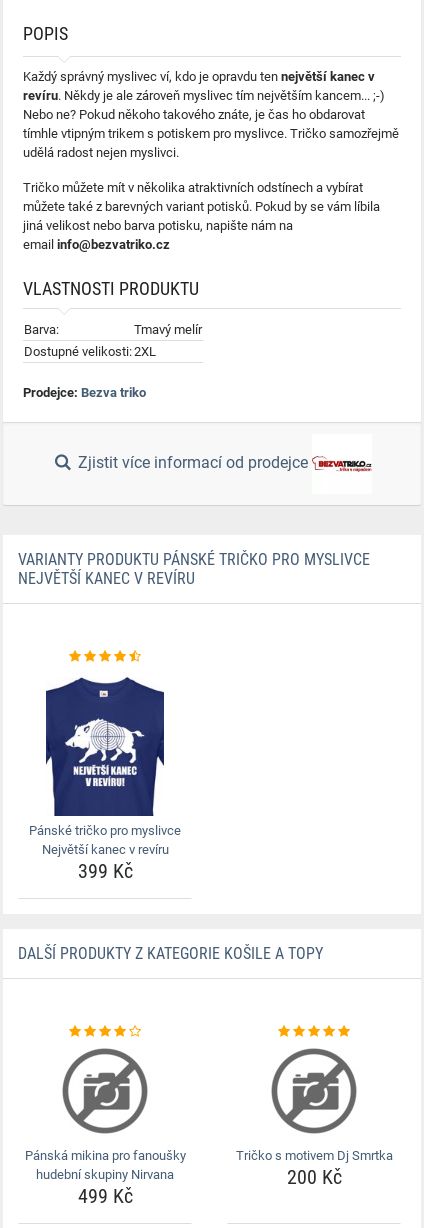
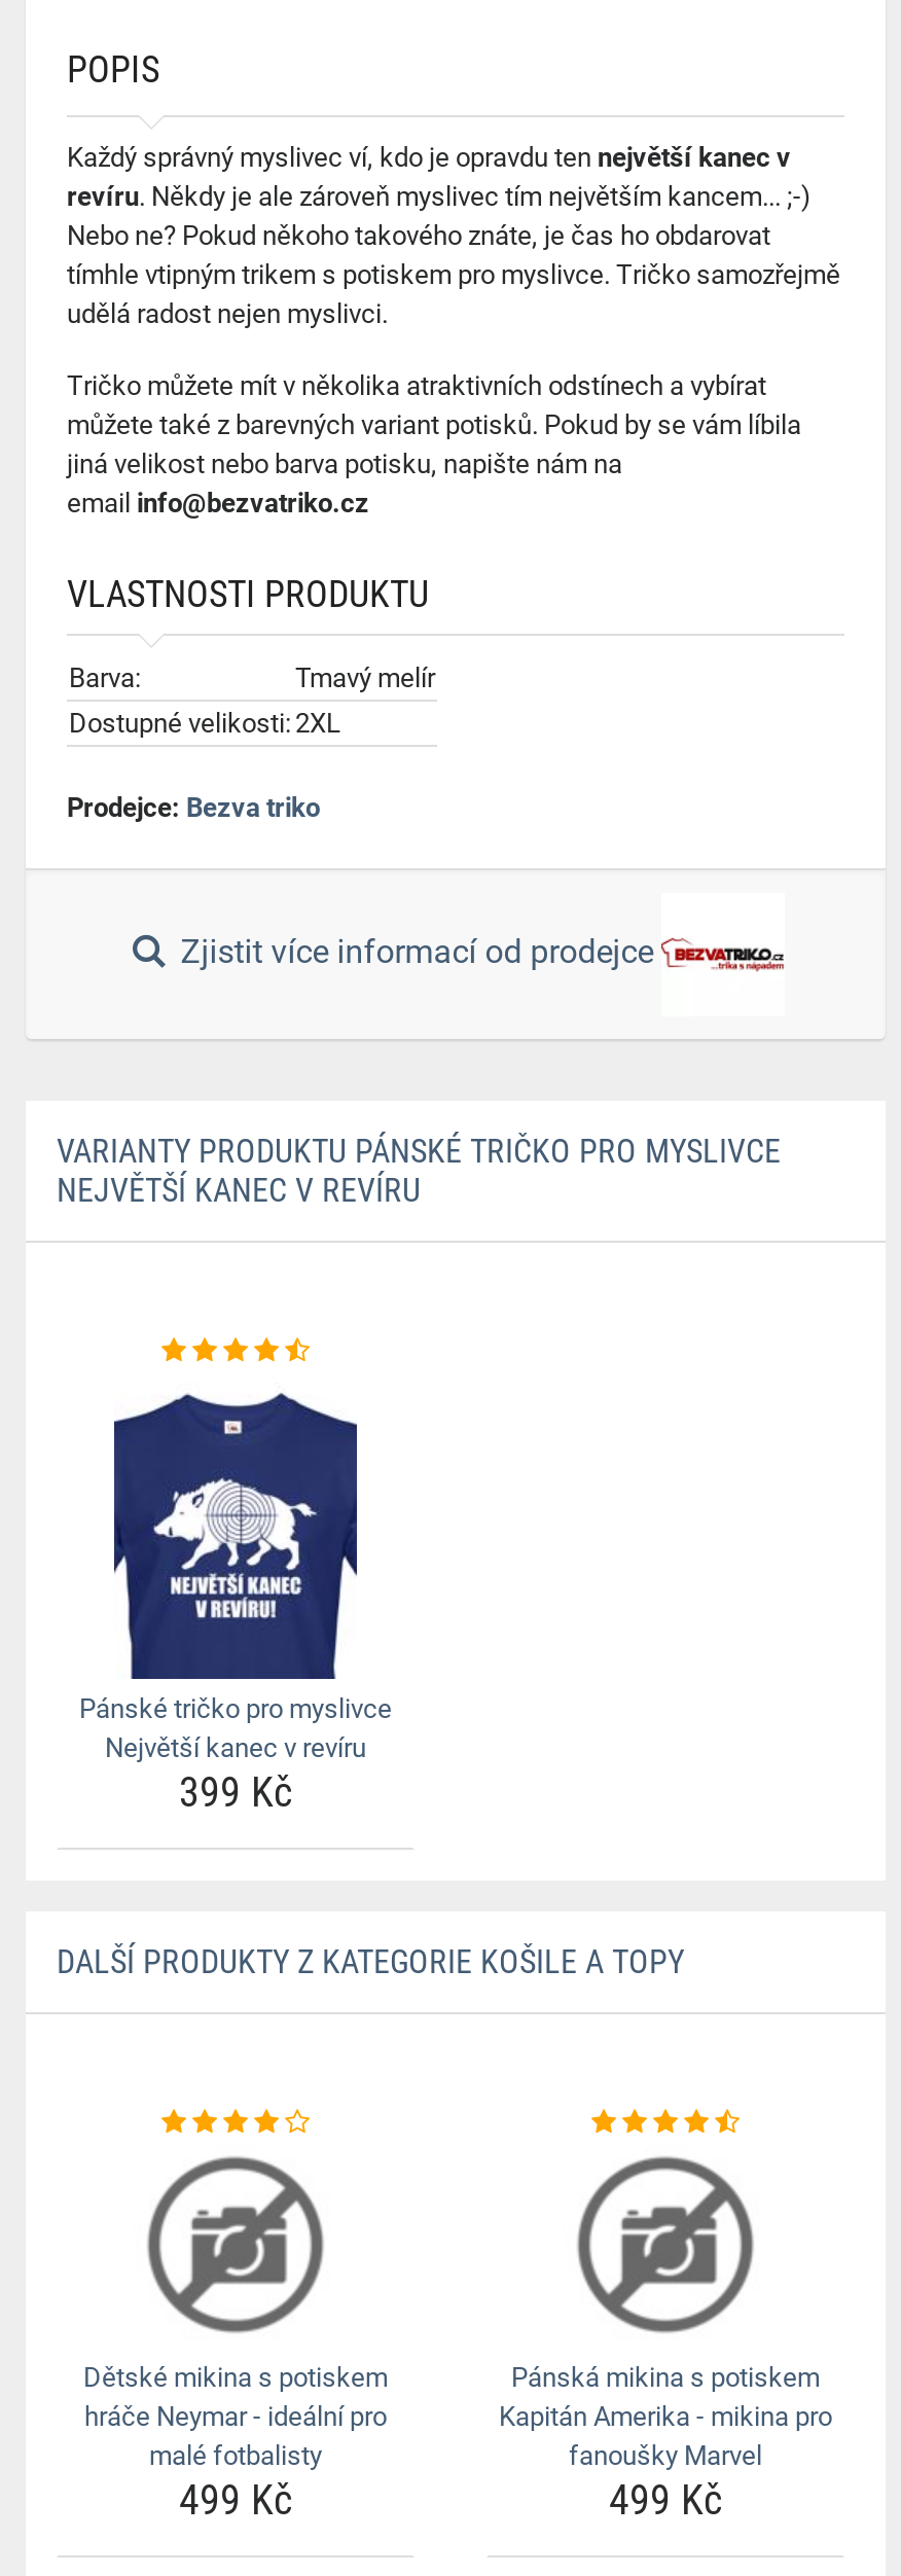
- Pánská mikina pro fanoušky
- hudební skupiny Nirvana
+ Dětské mikina s potiskem
+ hráče Neymar - ideální pro
+ malé fotbalisty

- Tričko s motivem Dj Smrtka
- 200 Kč
+ Pánská mikina s potiskem
+ Kapitán Amerika - mikina pro
+ fanoušky Marvel
+ 499 Kč
